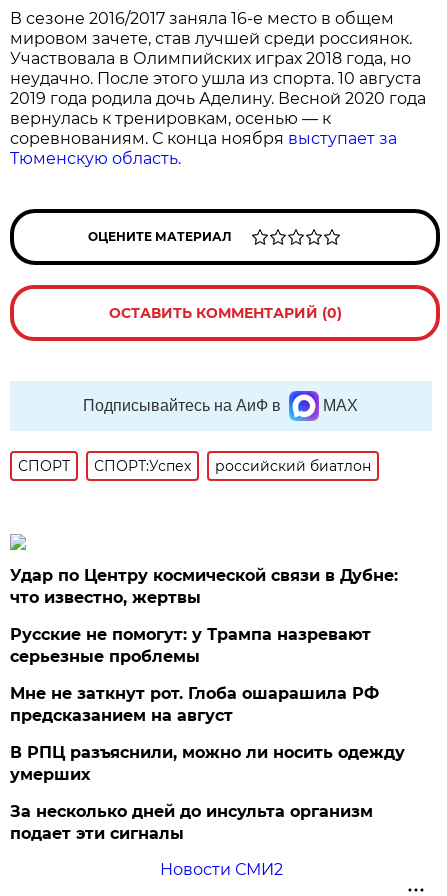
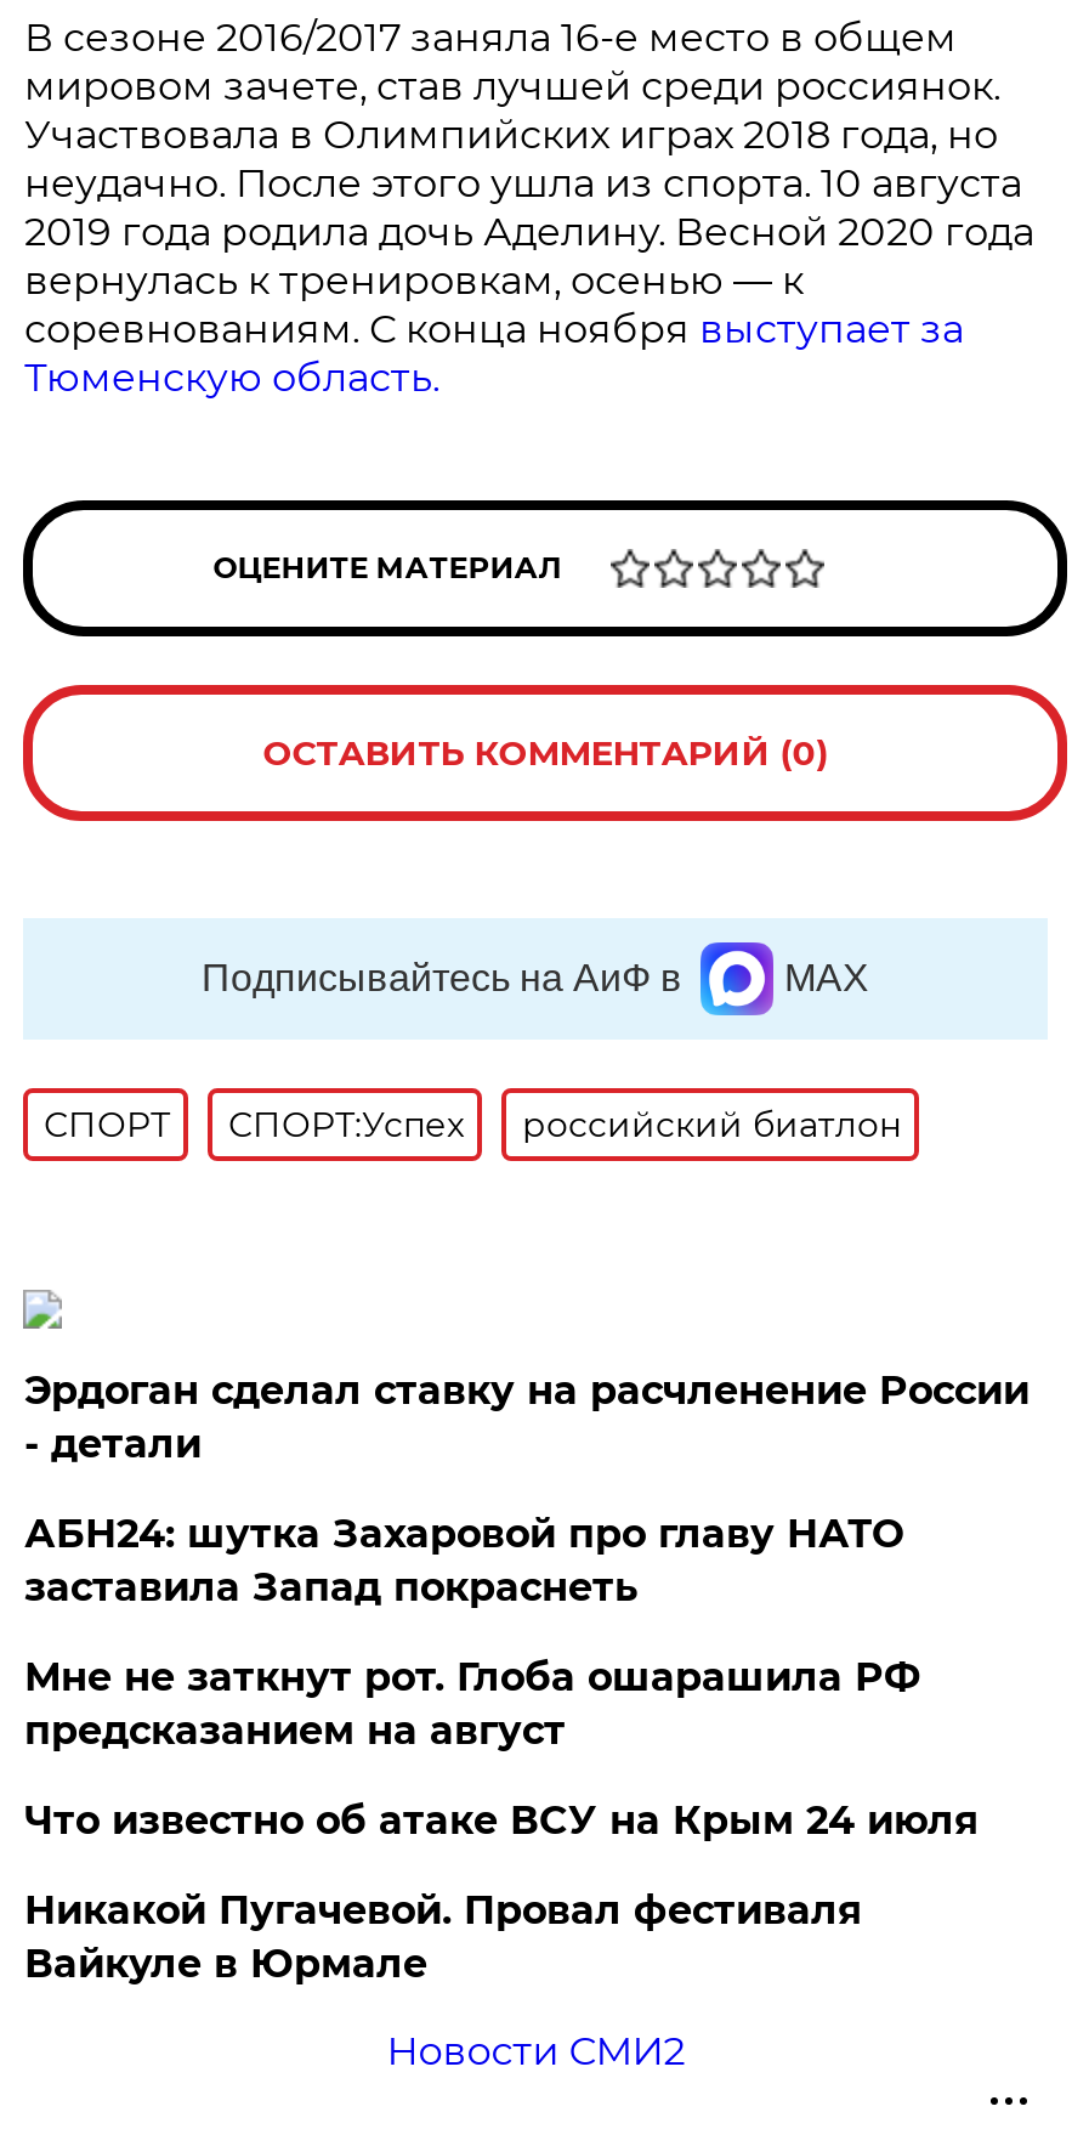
- Удар по Центру космической связи в Дубне:
- что известно, жертвы
+ Эрдоган сделал ставку на расчленение России
+ - детали

- Русские не помогут: у Трампа назревают
- серьезные проблемы
+ АБН24: шутка Захаровой про главу НАТО
+ заставила Запад покраснеть

- В РПЦ разъяснили, можно ли носить одежду
- умерших
+ Что известно об атаке ВСУ на Крым 24 июля

- За несколько дней до инсульта организм
- подает эти сигналы
+ Никакой Пугачевой. Провал фестиваля
+ Вайкуле в Юрмале
